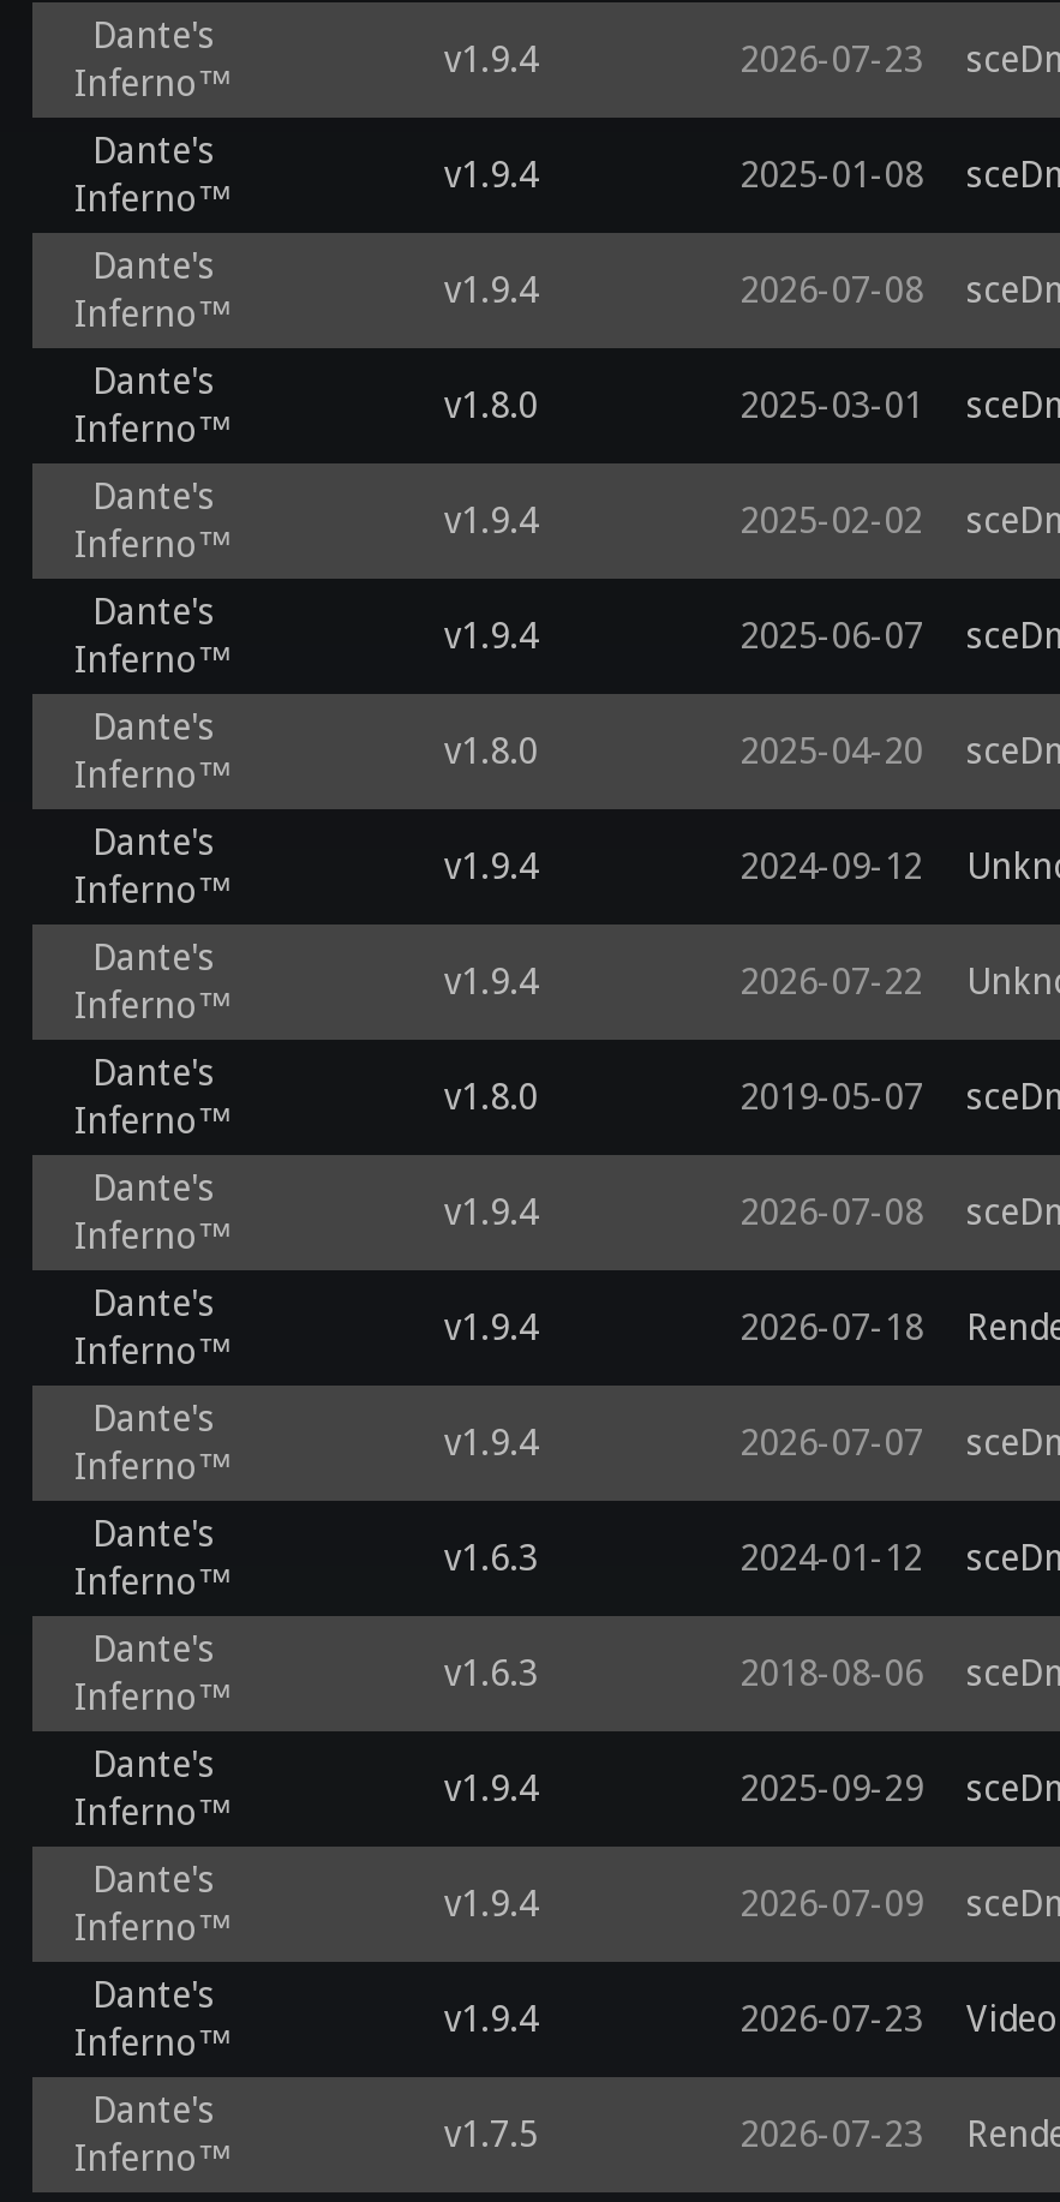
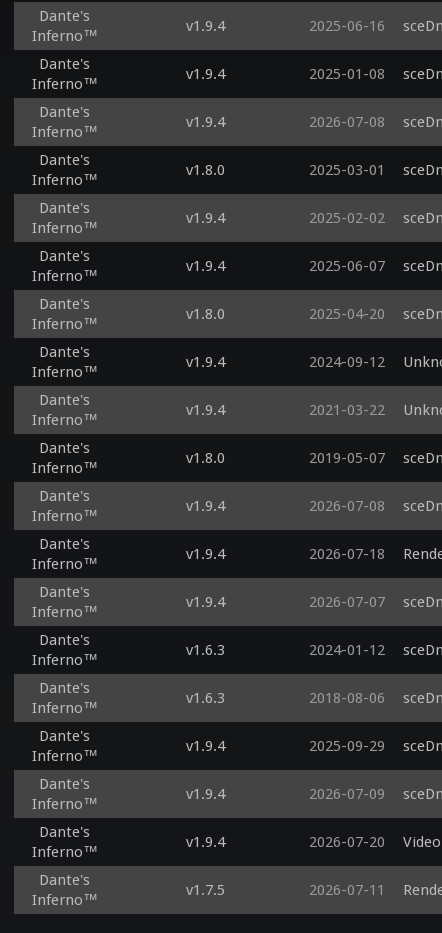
- 2026-07-23
+ 2025-06-16

- 2026-07-22
+ 2021-03-22

- 2026-07-23
+ 2026-07-20

- 2026-07-23
+ 2026-07-11
